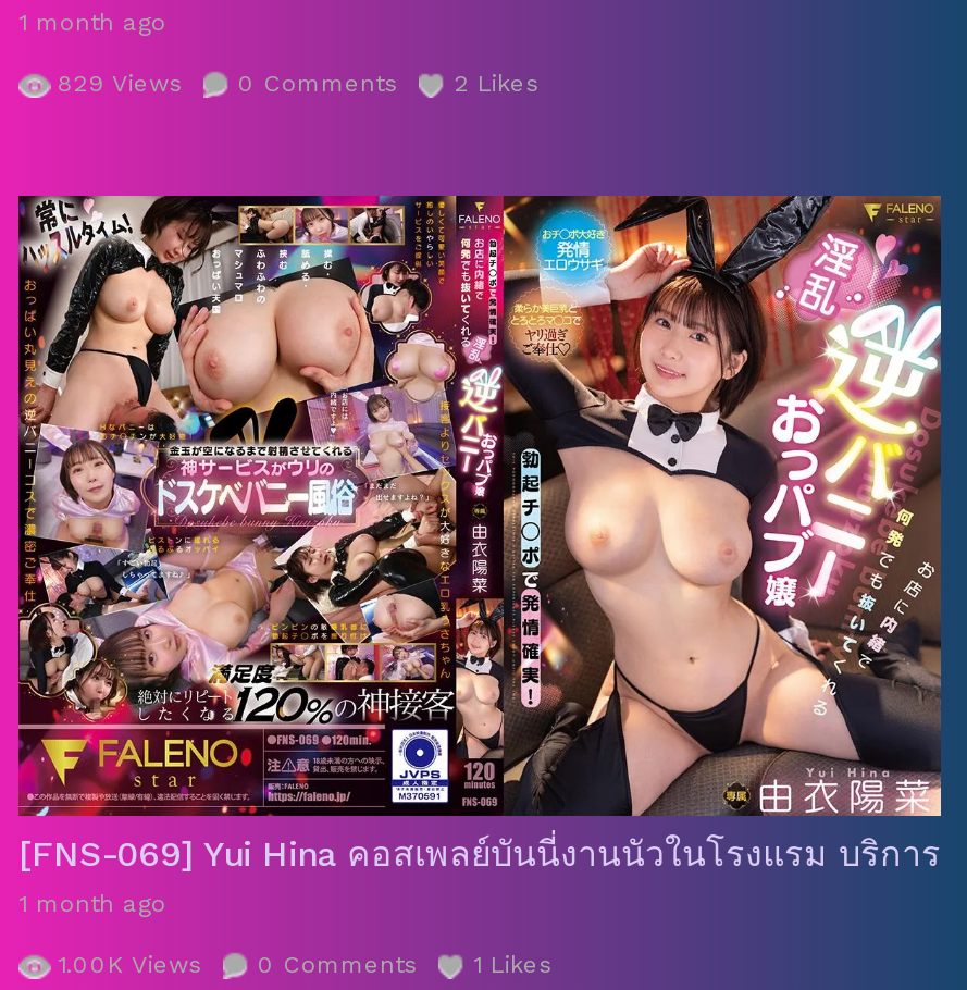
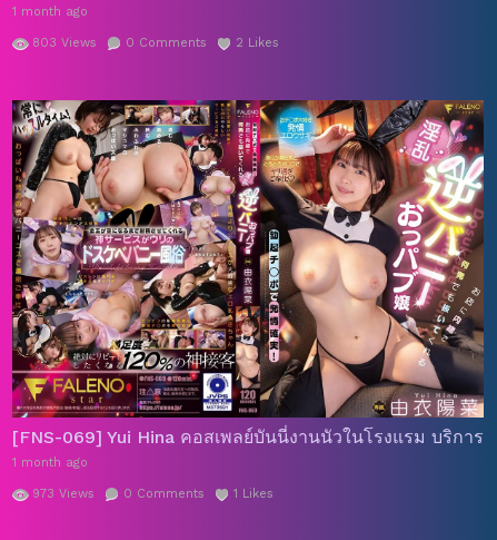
- 829 Views 0 Comments 2 Likes
+ 803 Views 0 Comments 2 Likes

- 1.00K Views 0 Comments 1 Likes
+ 973 Views 0 Comments 1 Likes
